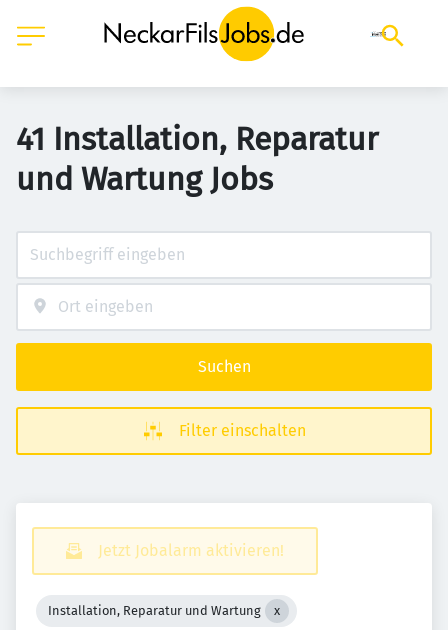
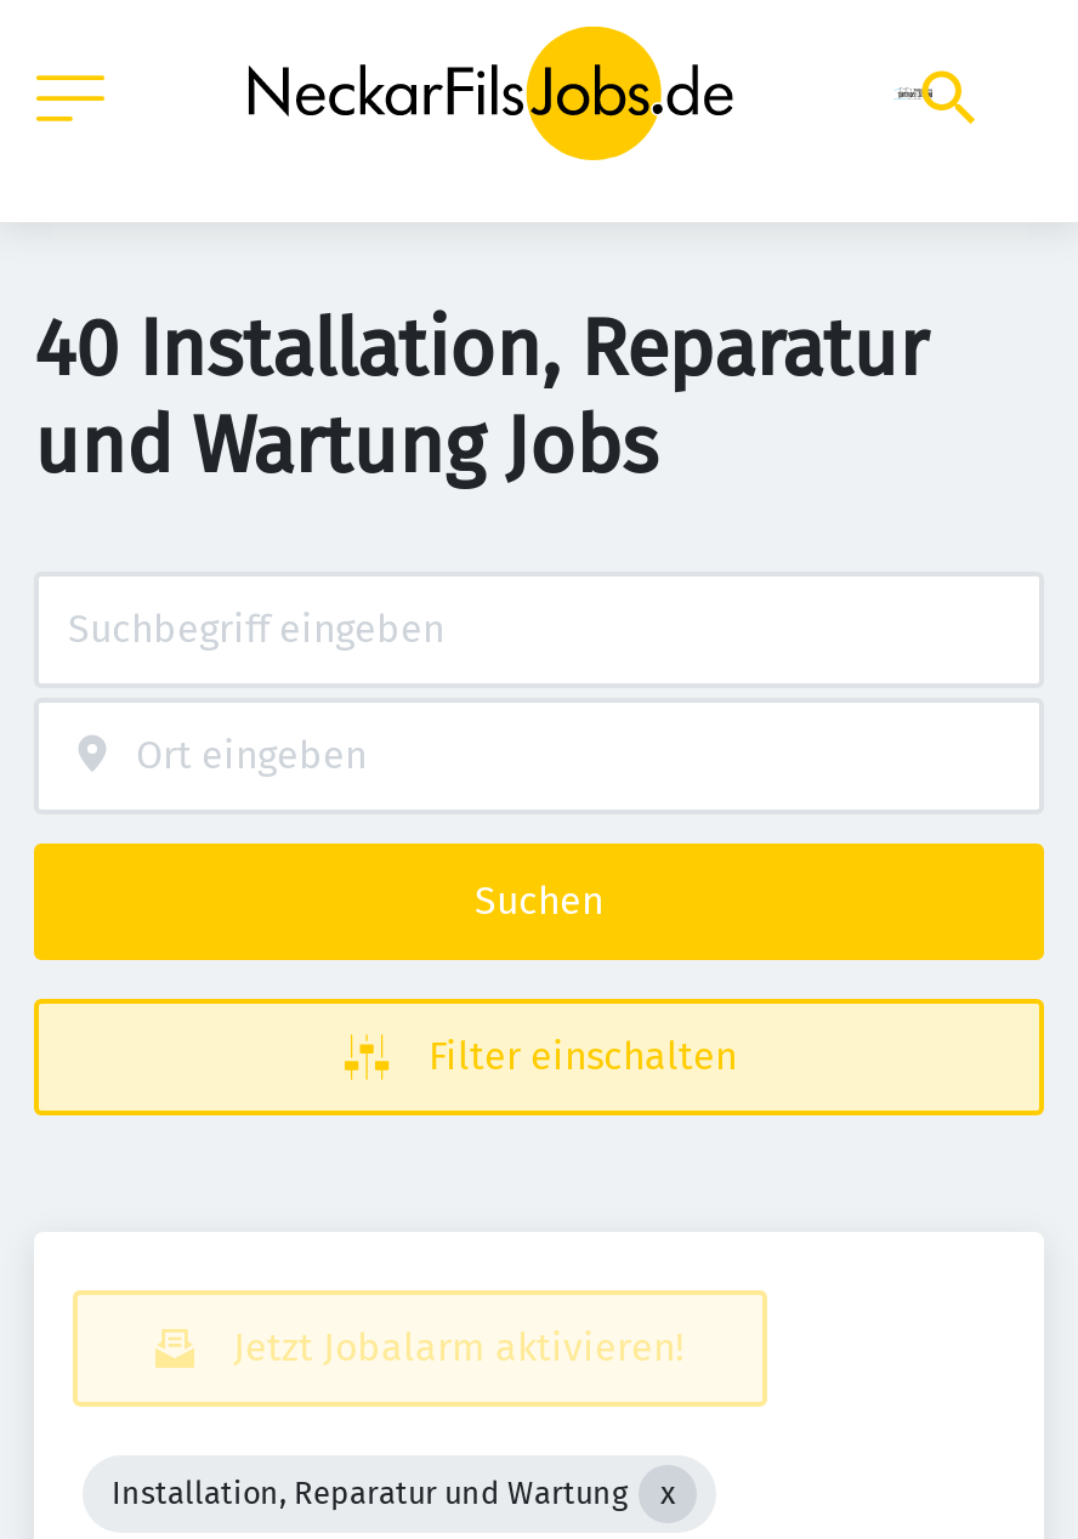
- 41 Installation, Reparatur
+ 40 Installation, Reparatur
